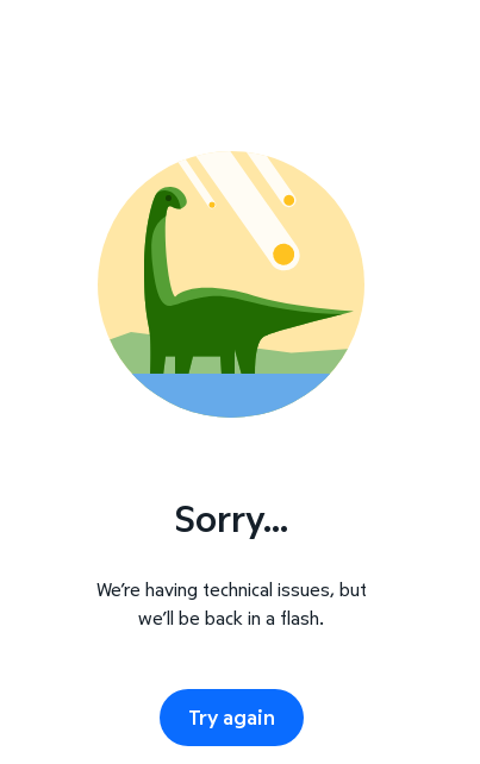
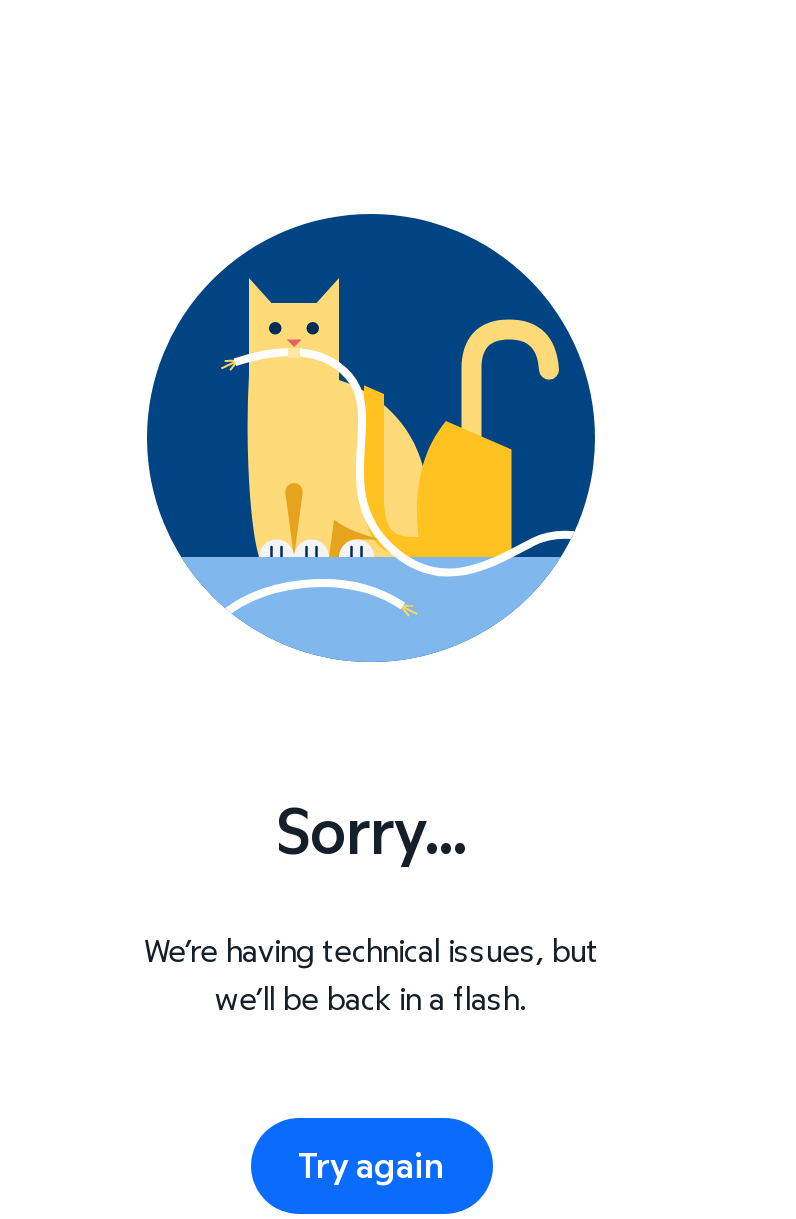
- [image]
+ [image]
